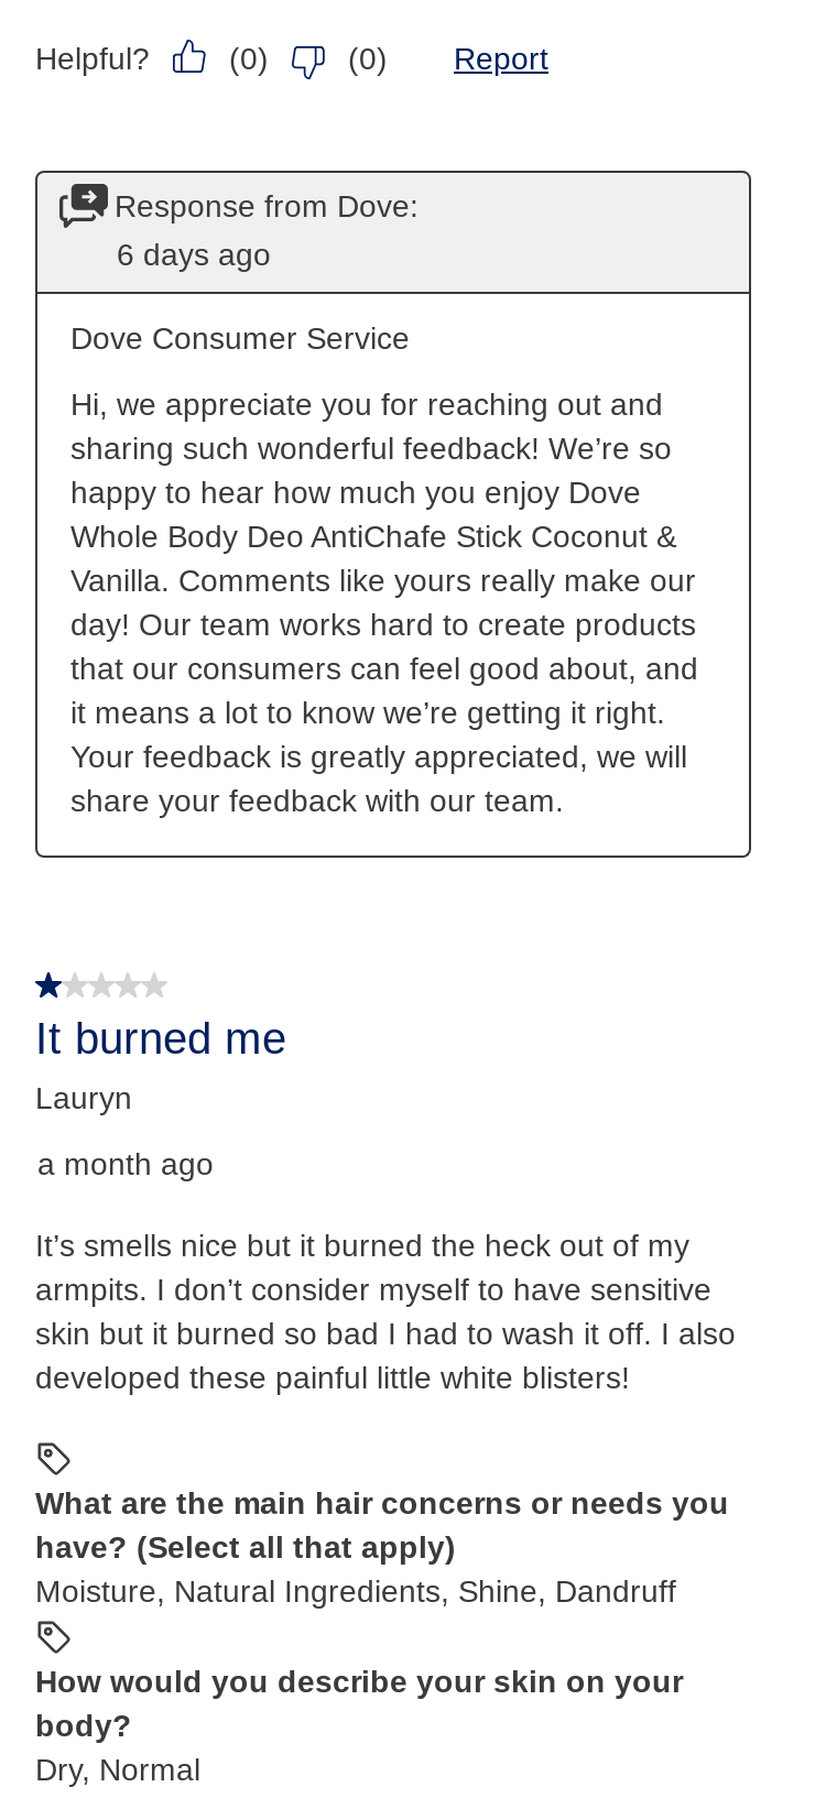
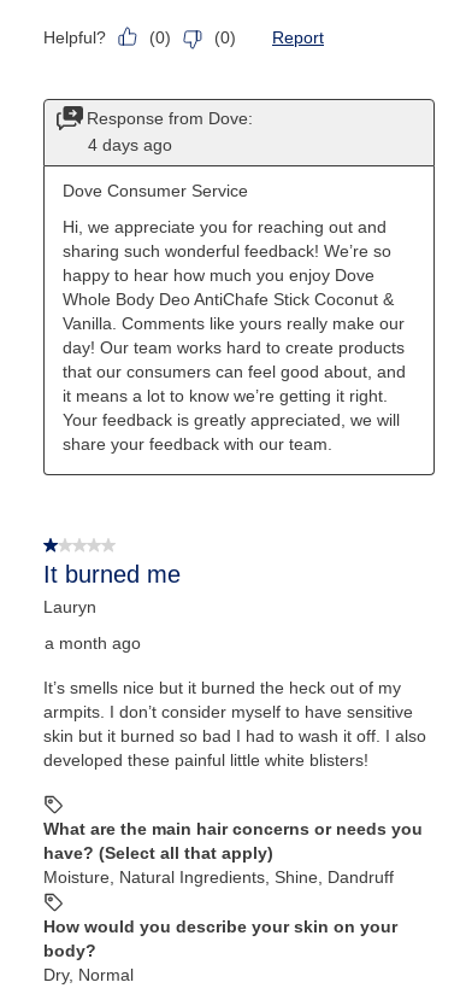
- 6 days ago
+ 4 days ago
